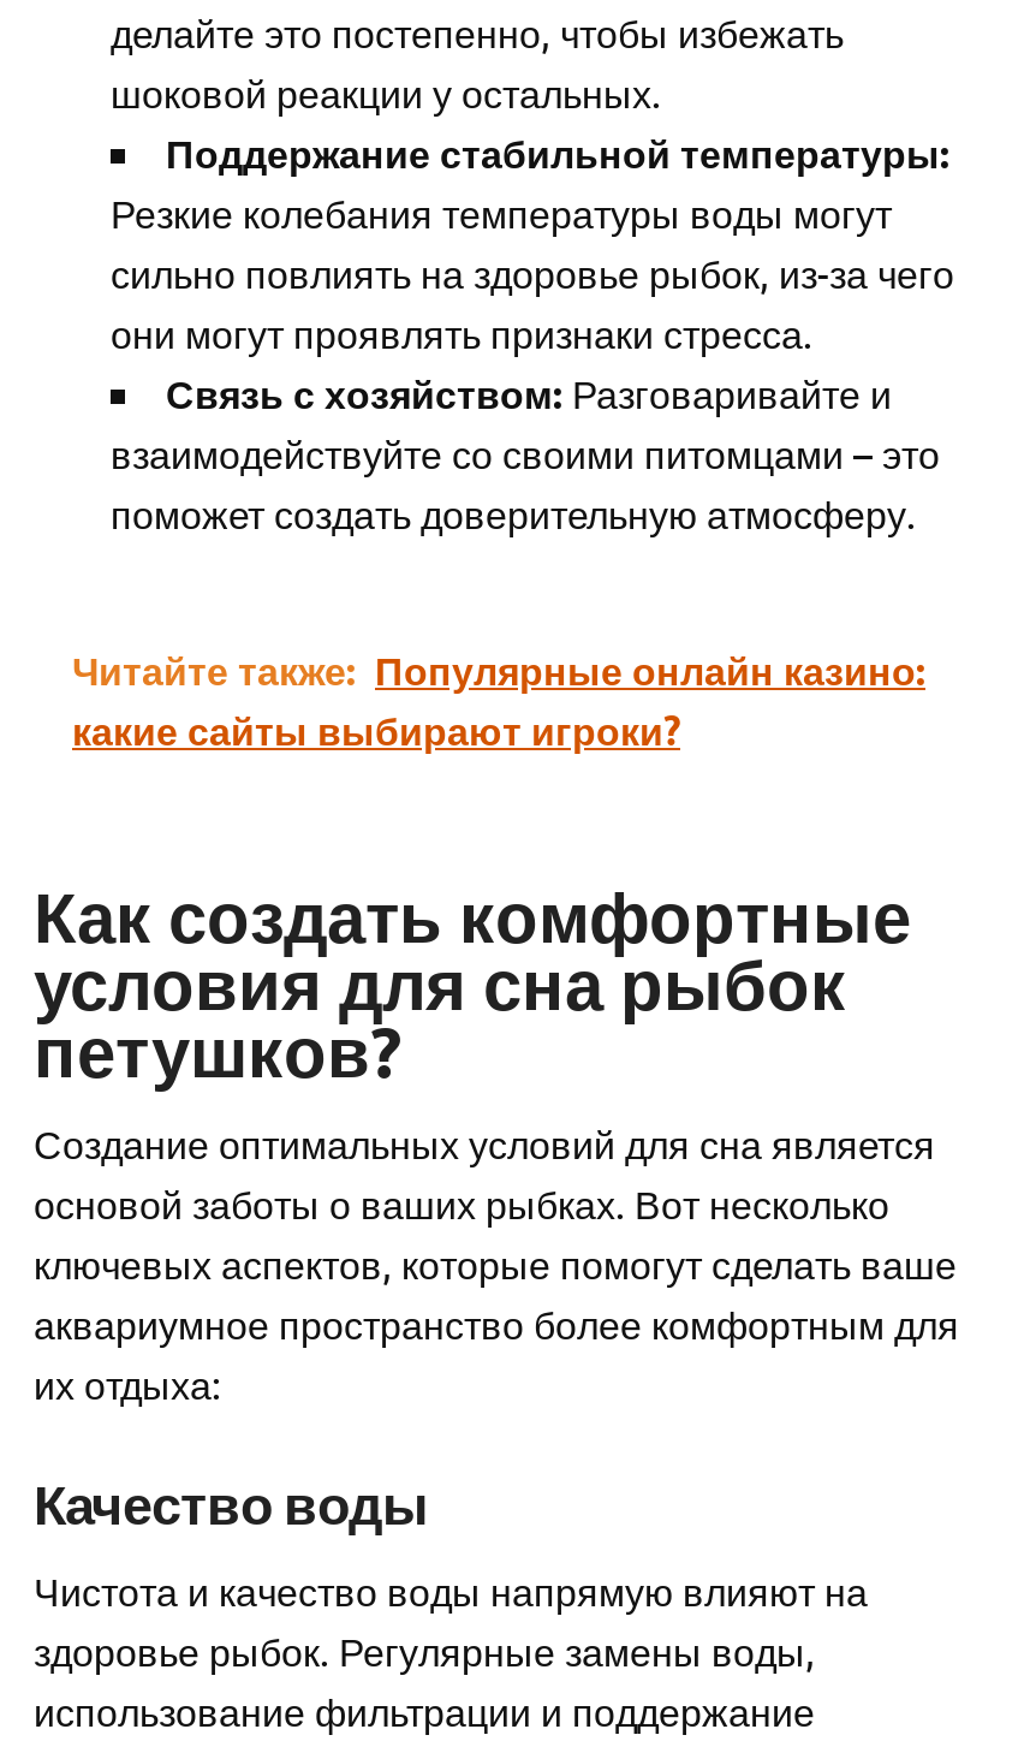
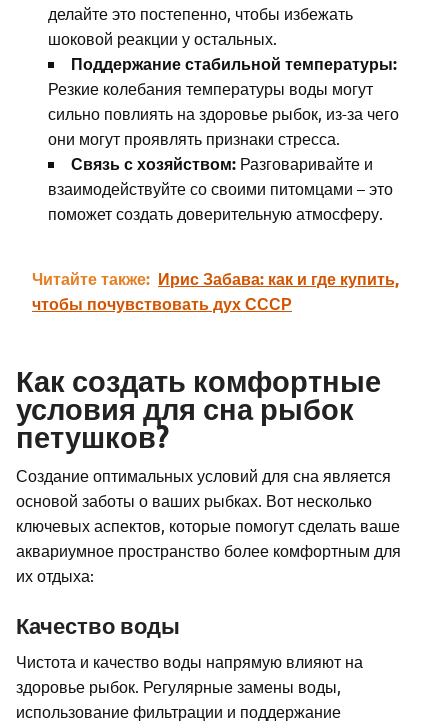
- Читайте также: Популярные онлайн казино:
- какие сайты выбирают игроки?
+ Читайте также: Ирис Забава: как и где купить,
+ чтобы почувствовать дух СССР
